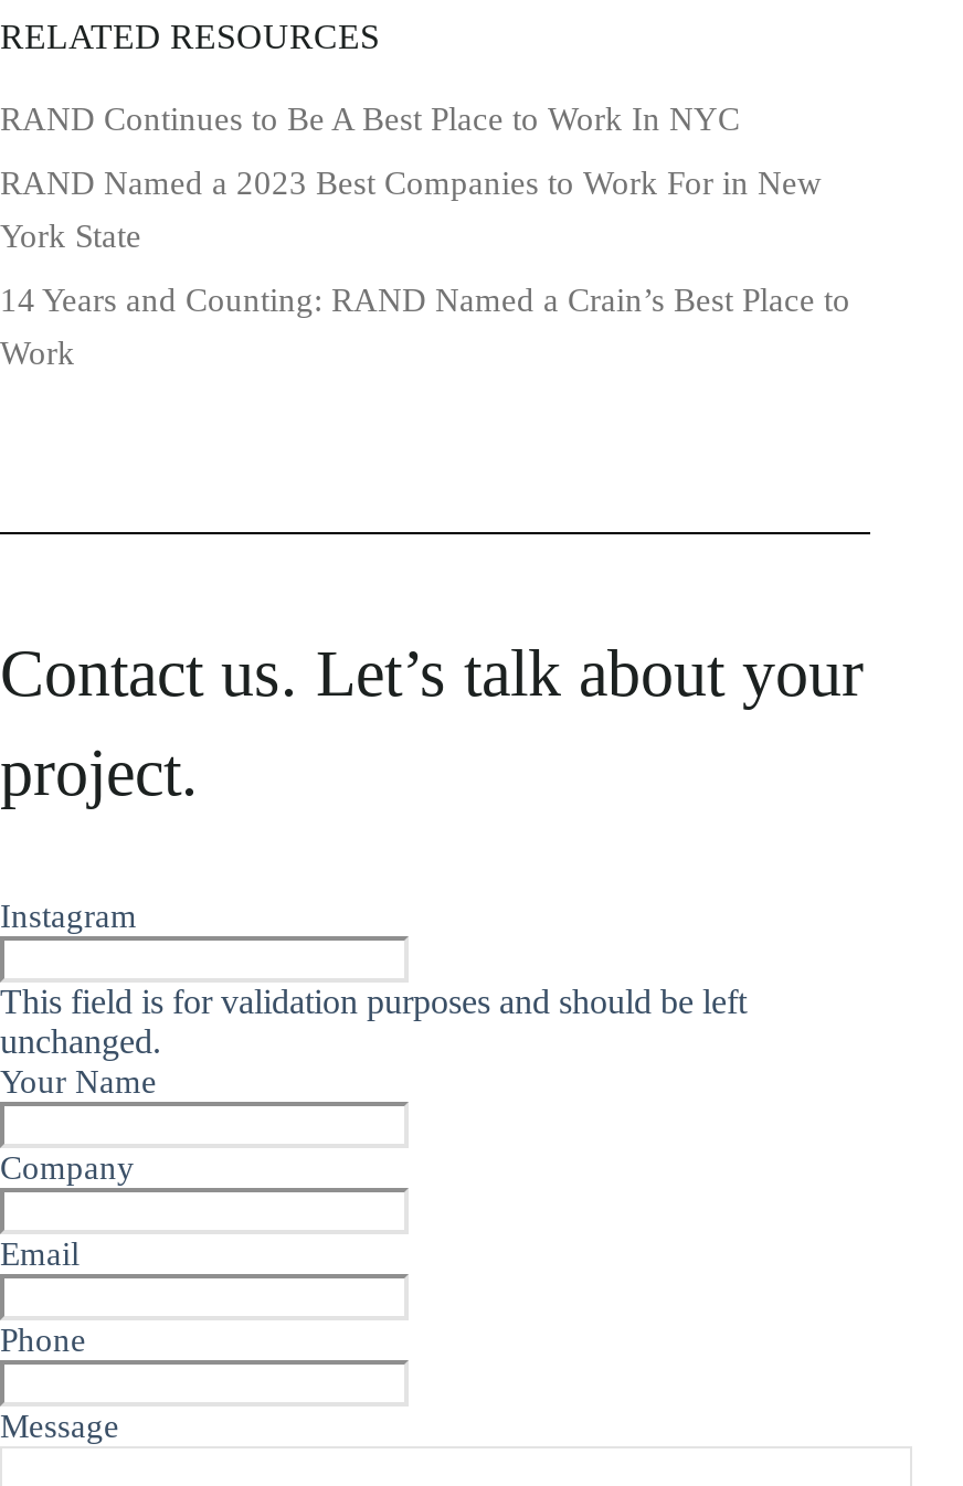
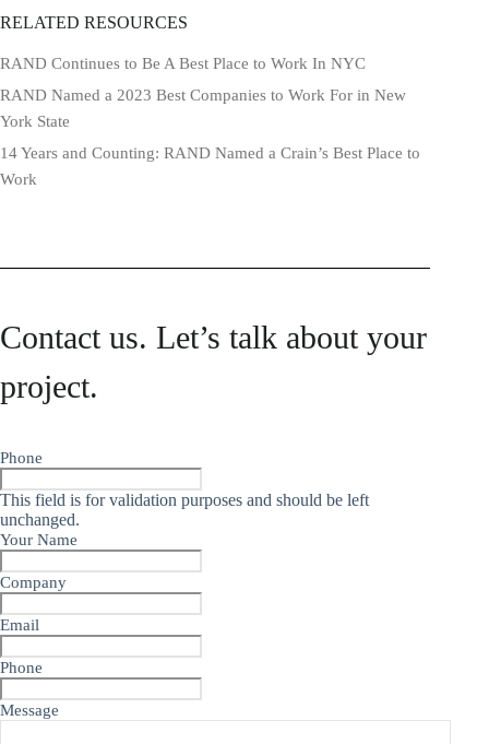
- Instagram
+ Phone
